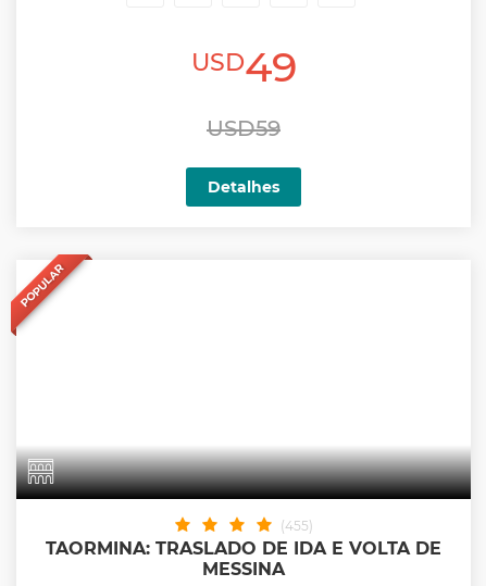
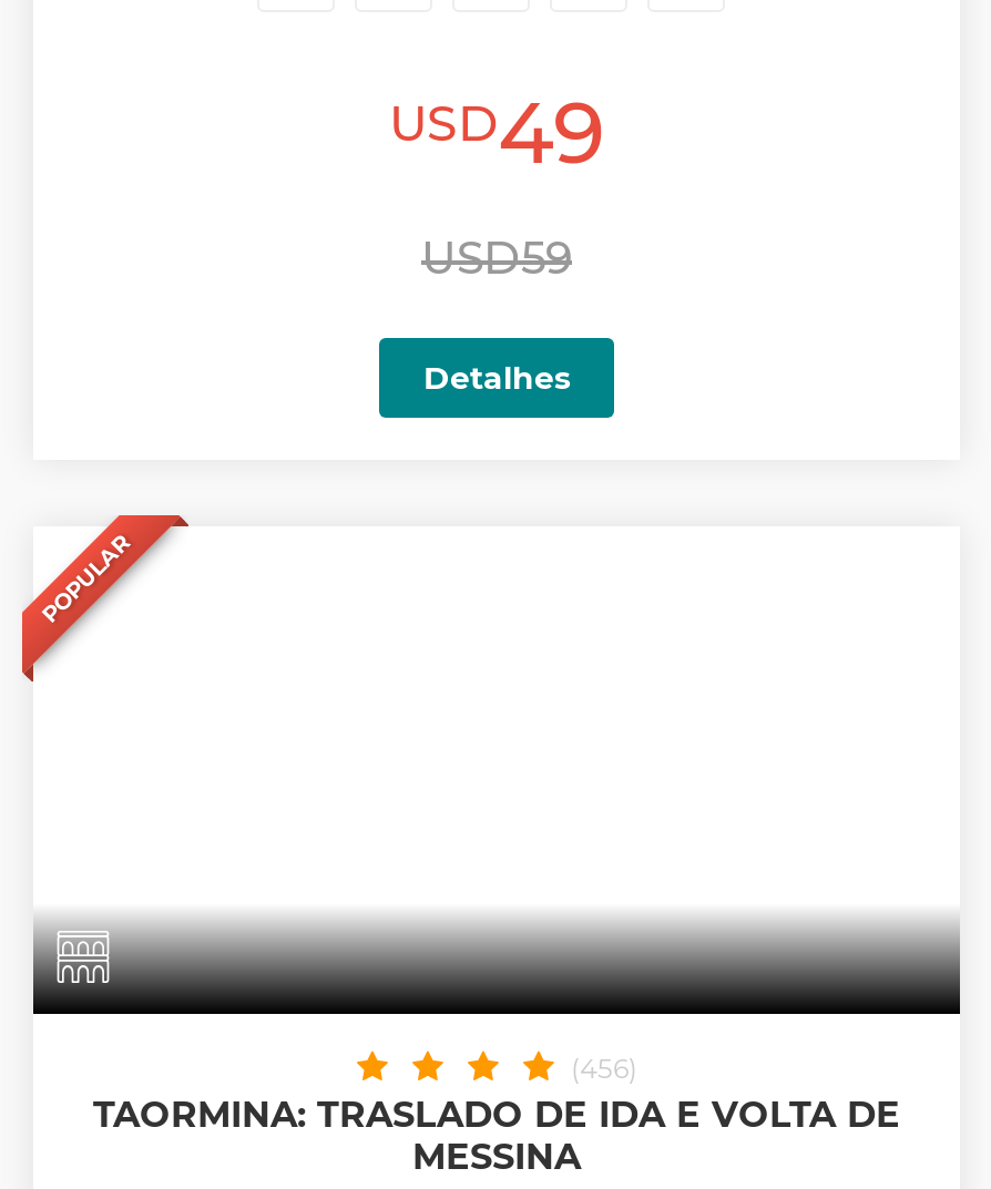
- (455)
+ (456)
